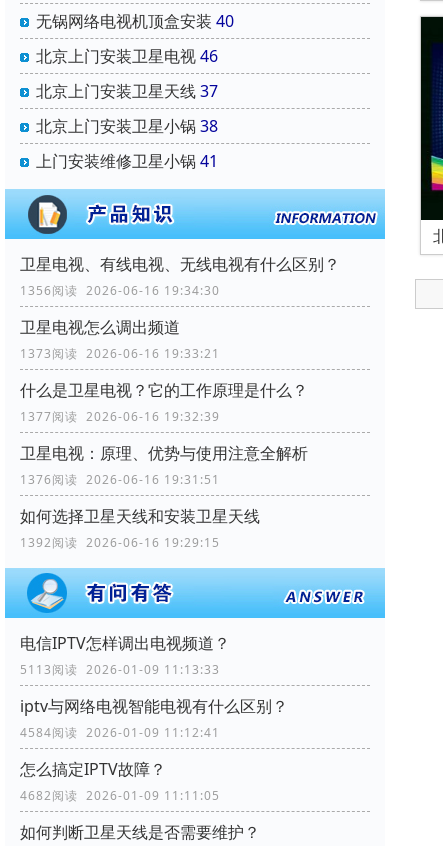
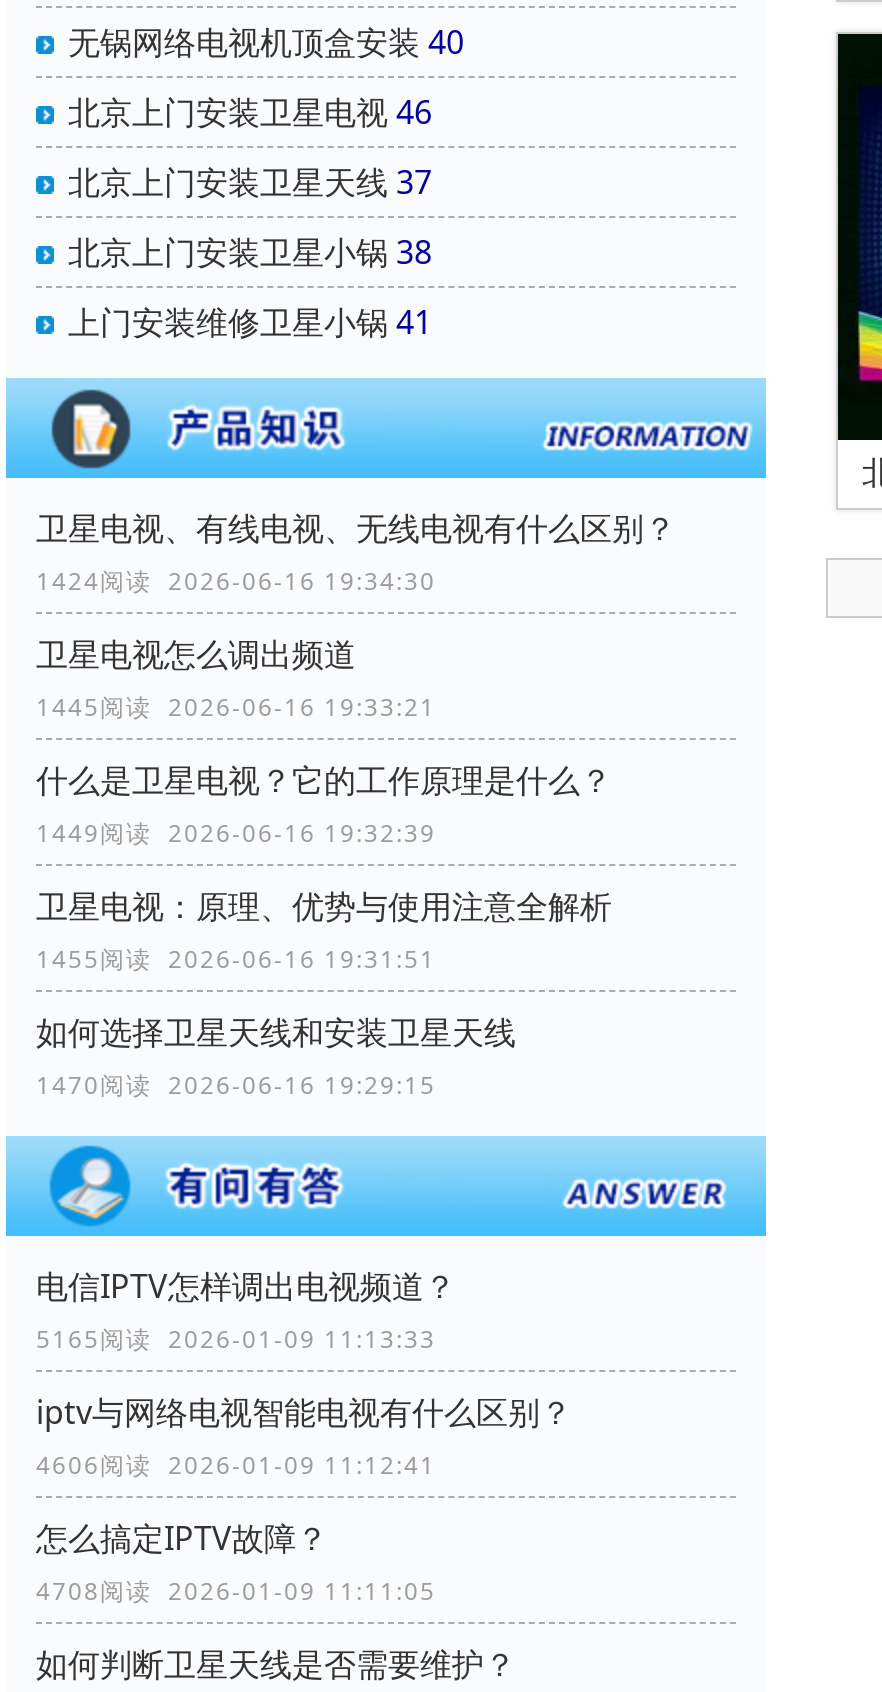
- 1356阅读 2026-06-16 19:34:30
+ 1424阅读 2026-06-16 19:34:30

- 1373阅读 2026-06-16 19:33:21
+ 1445阅读 2026-06-16 19:33:21

- 1377阅读 2026-06-16 19:32:39
+ 1449阅读 2026-06-16 19:32:39

- 1376阅读 2026-06-16 19:31:51
+ 1455阅读 2026-06-16 19:31:51

- 1392阅读 2026-06-16 19:29:15
+ 1470阅读 2026-06-16 19:29:15

- 5113阅读 2026-01-09 11:13:33
+ 5165阅读 2026-01-09 11:13:33

- 4584阅读 2026-01-09 11:12:41
+ 4606阅读 2026-01-09 11:12:41

- 4682阅读 2026-01-09 11:11:05
+ 4708阅读 2026-01-09 11:11:05
